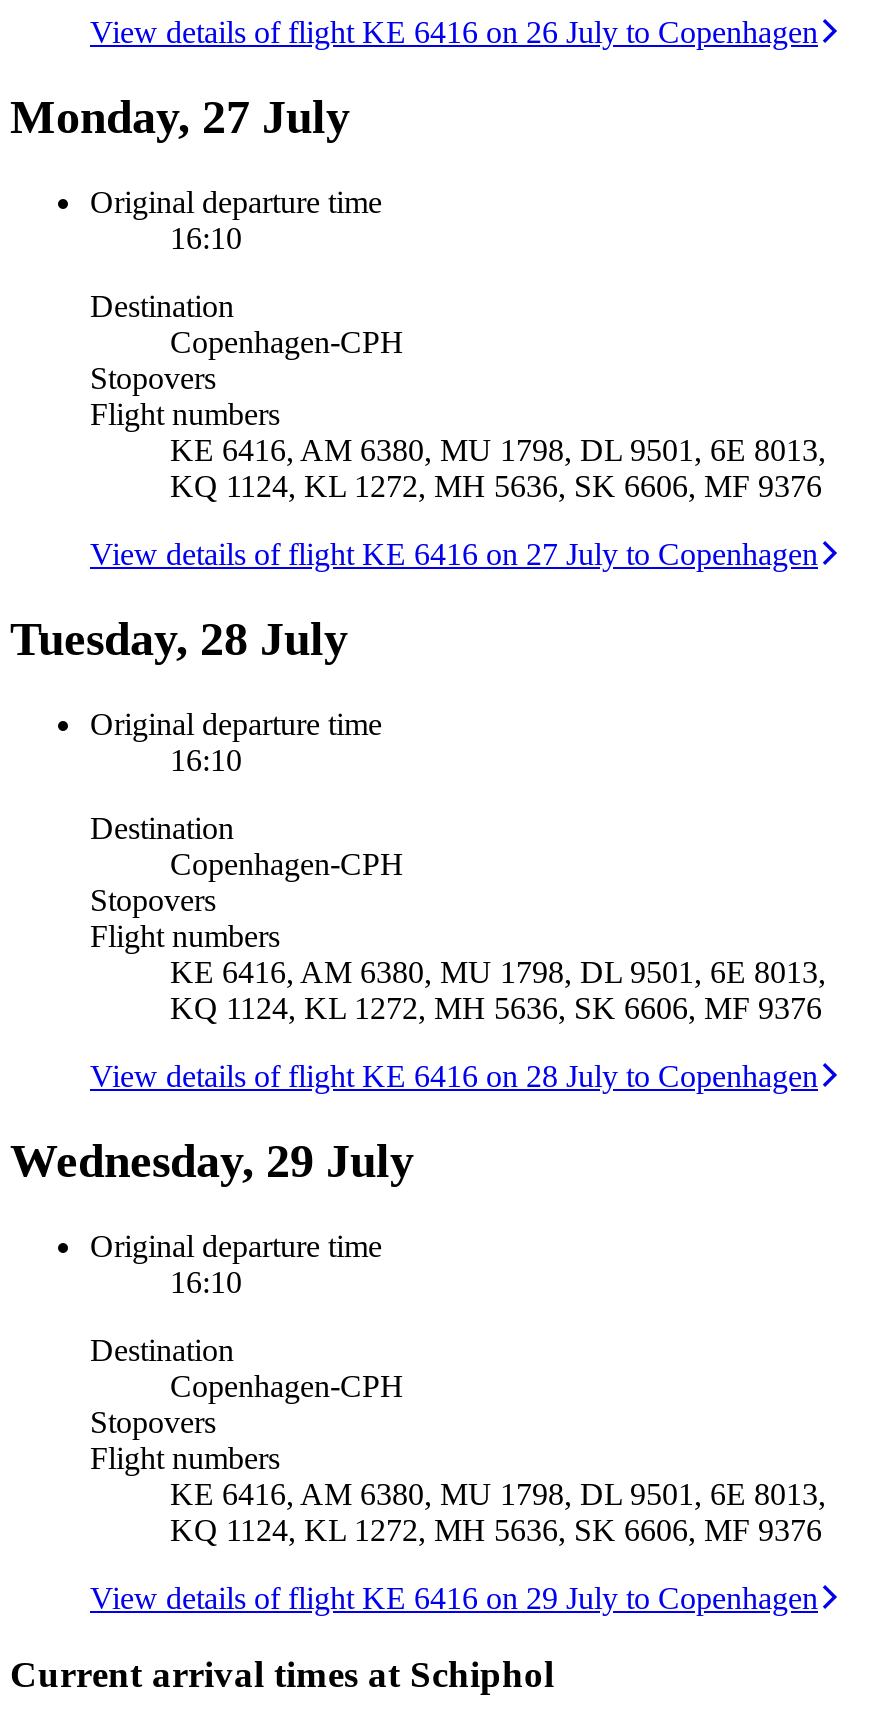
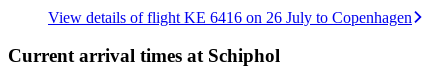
- Monday, 27 July
- Original departure time
- 16:10
- Destination
- Copenhagen-CPH
- Stopovers
- Flight numbers
- KE 6416, AM 6380, MU 1798, DL 9501, 6E 8013,
- KQ 1124, KL 1272, MH 5636, SK 6606, MF 9376
- View details of flight KE 6416 on 27 July to Copenhagen
- Tuesday, 28 July
- Original departure time
- 16:10
- Destination
- Copenhagen-CPH
- Stopovers
- Flight numbers
- KE 6416, AM 6380, MU 1798, DL 9501, 6E 8013,
- KQ 1124, KL 1272, MH 5636, SK 6606, MF 9376
- View details of flight KE 6416 on 28 July to Copenhagen
- Wednesday, 29 July
- Original departure time
- 16:10
- Destination
- Copenhagen-CPH
- Stopovers
- Flight numbers
- KE 6416, AM 6380, MU 1798, DL 9501, 6E 8013,
- KQ 1124, KL 1272, MH 5636, SK 6606, MF 9376
- View details of flight KE 6416 on 29 July to Copenhagen
